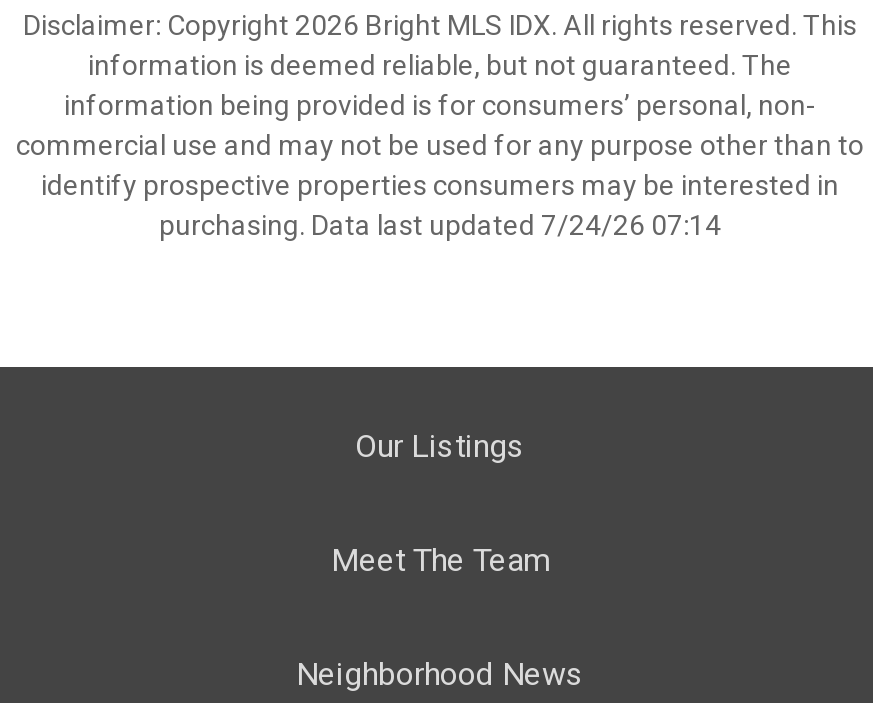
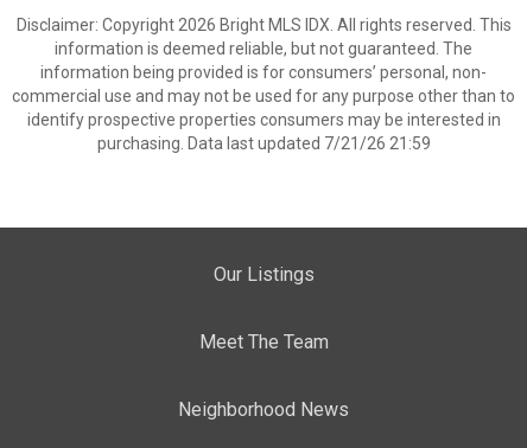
- purchasing. Data last updated 7/24/26 07:14
+ purchasing. Data last updated 7/21/26 21:59
